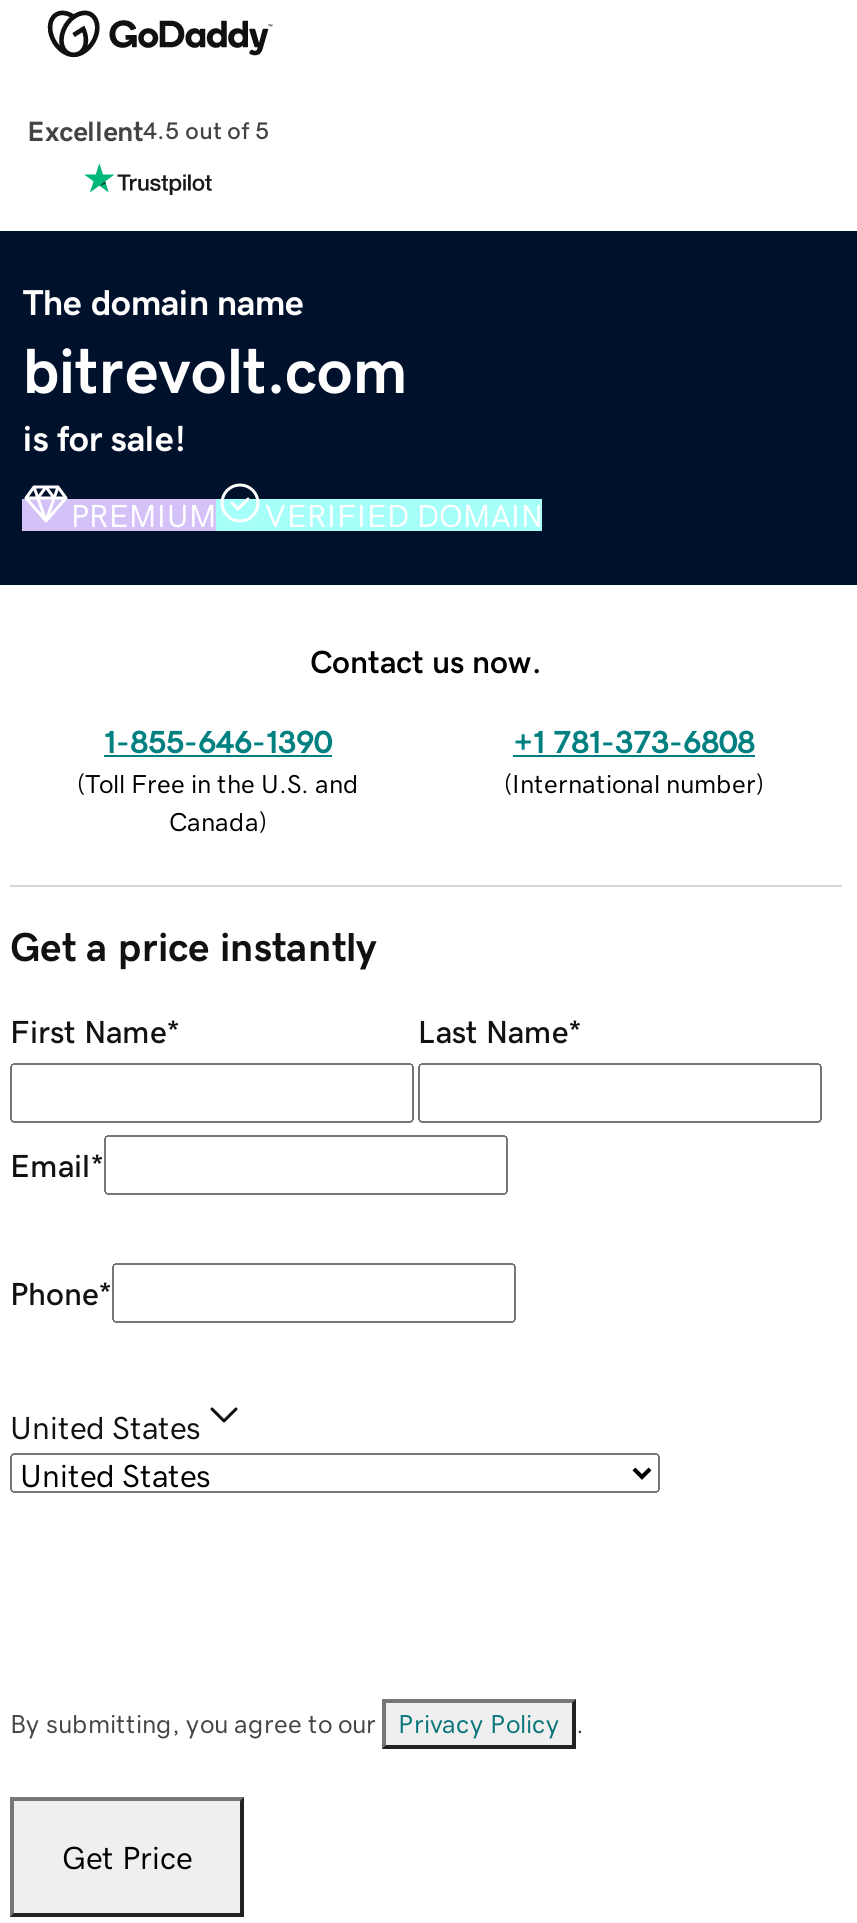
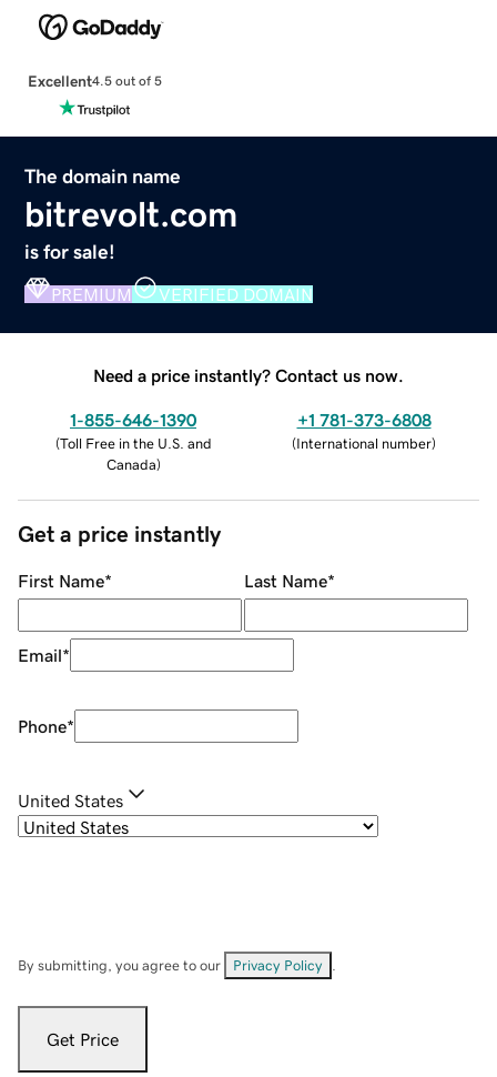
- Contact us now.
+ Need a price instantly? Contact us now.
